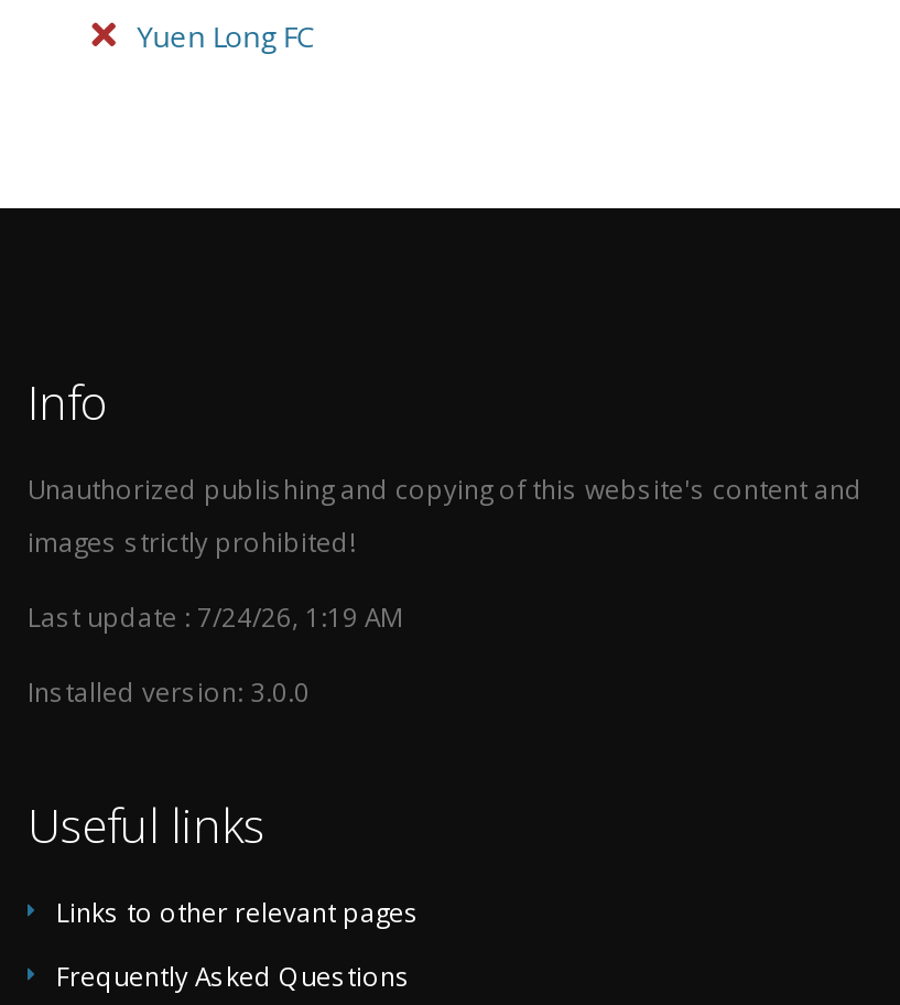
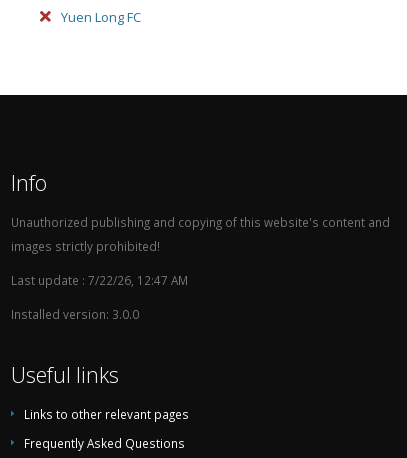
- Last update : 7/24/26, 1:19 AM
+ Last update : 7/22/26, 12:47 AM
